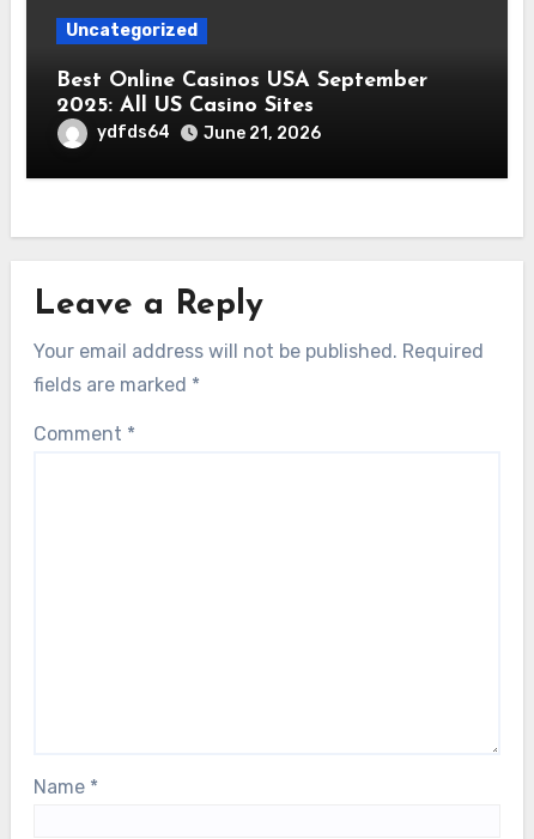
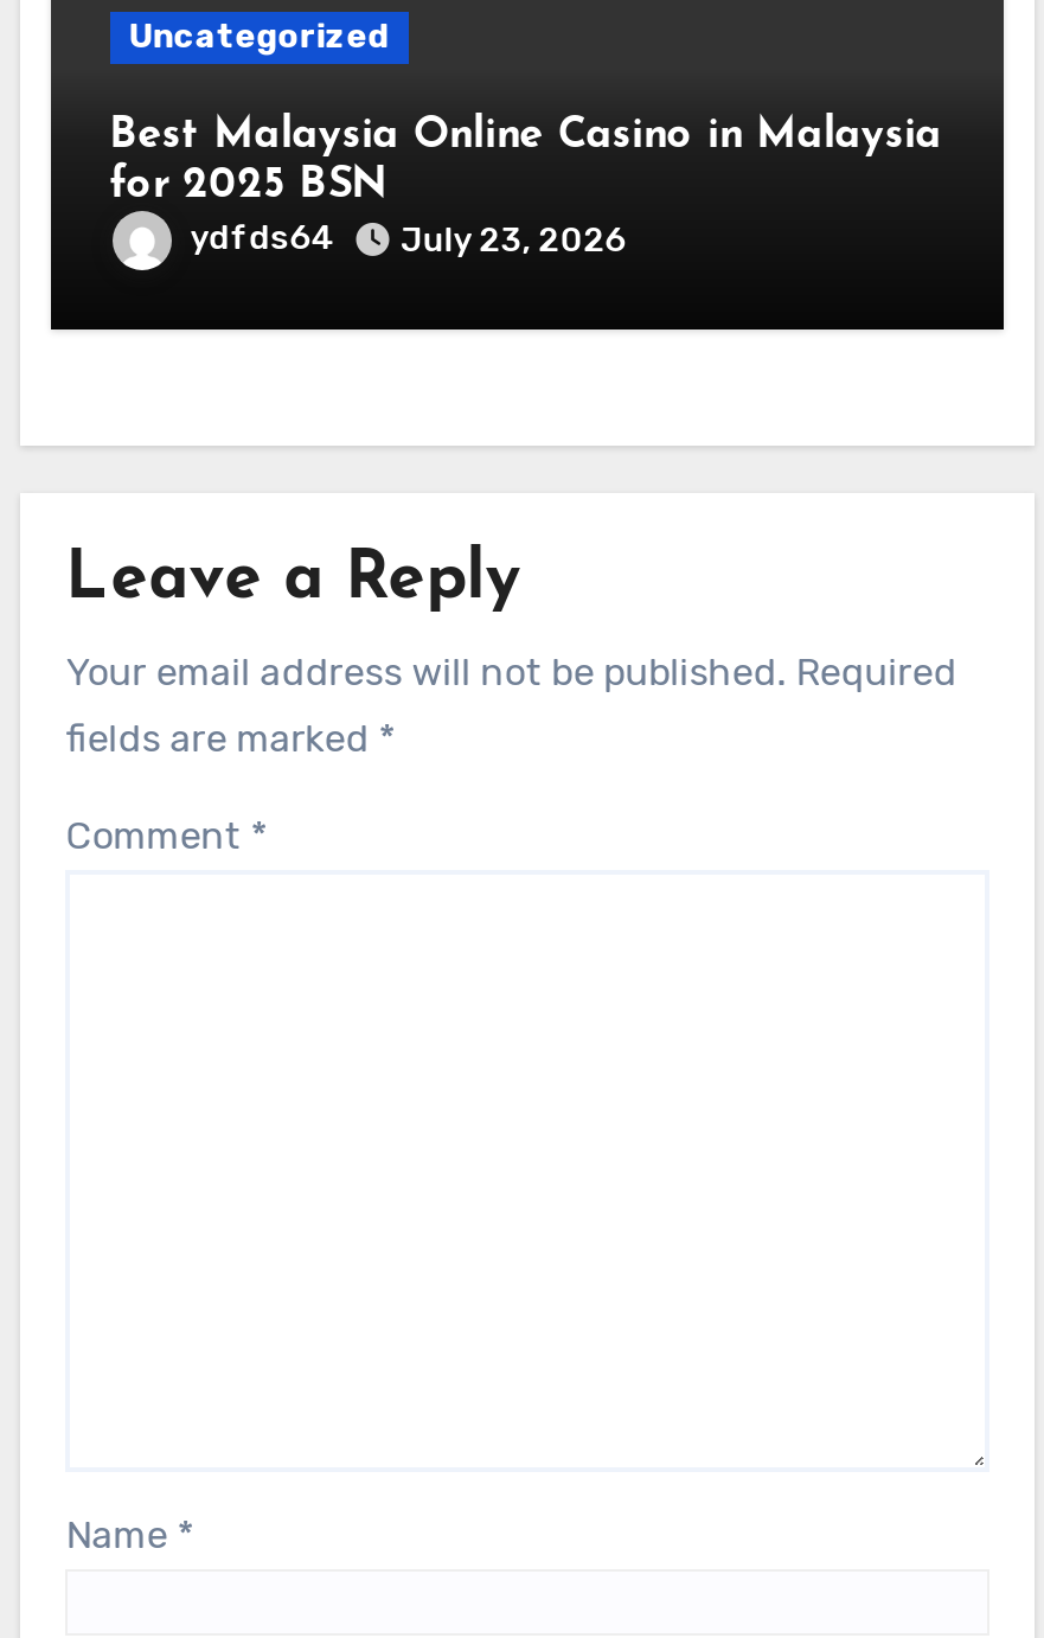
- Best Online Casinos USA September
- 2025: All US Casino Sites
+ Best Malaysia Online Casino in Malaysia
+ for 2025 BSN

- ydfds64 June 21, 2026
+ ydfds64 July 23, 2026
